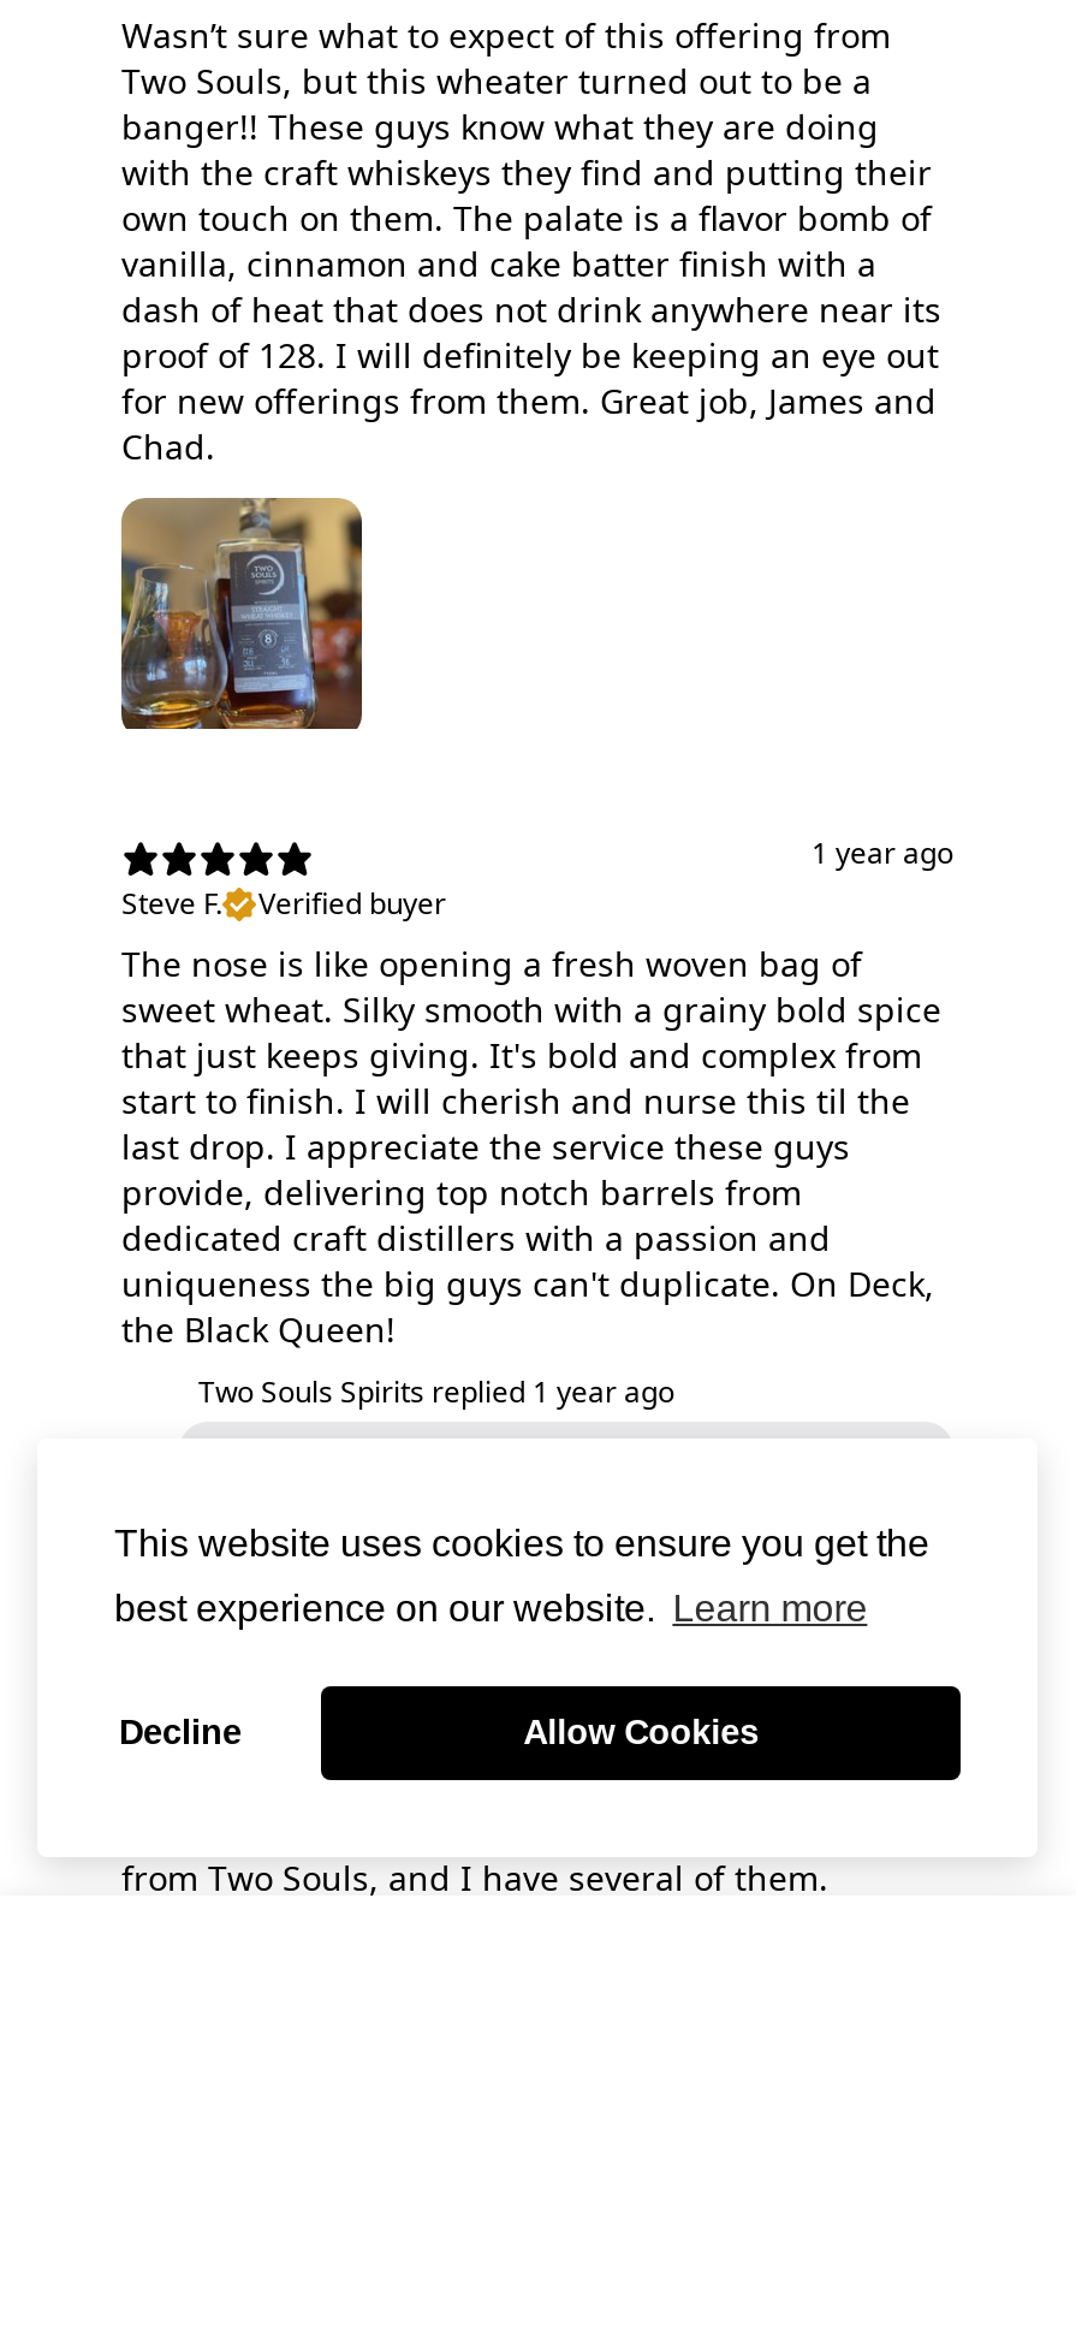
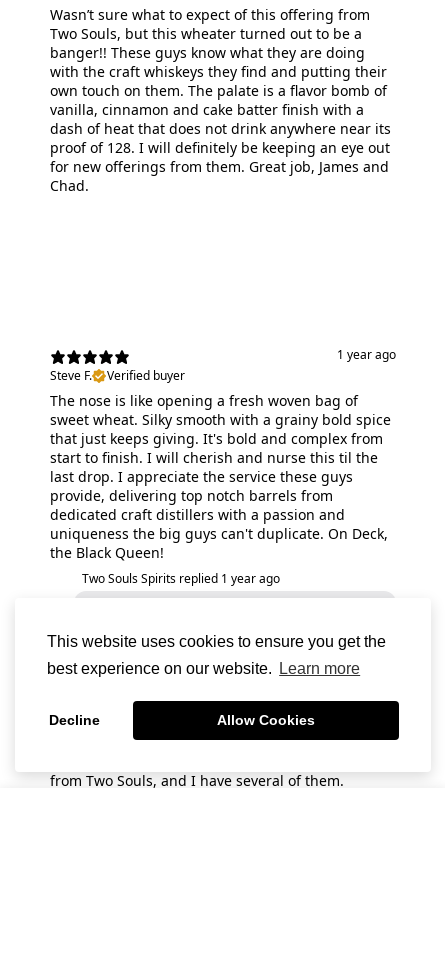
- [image]
